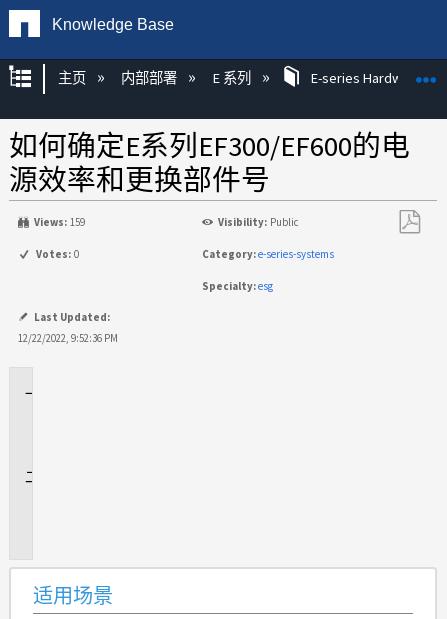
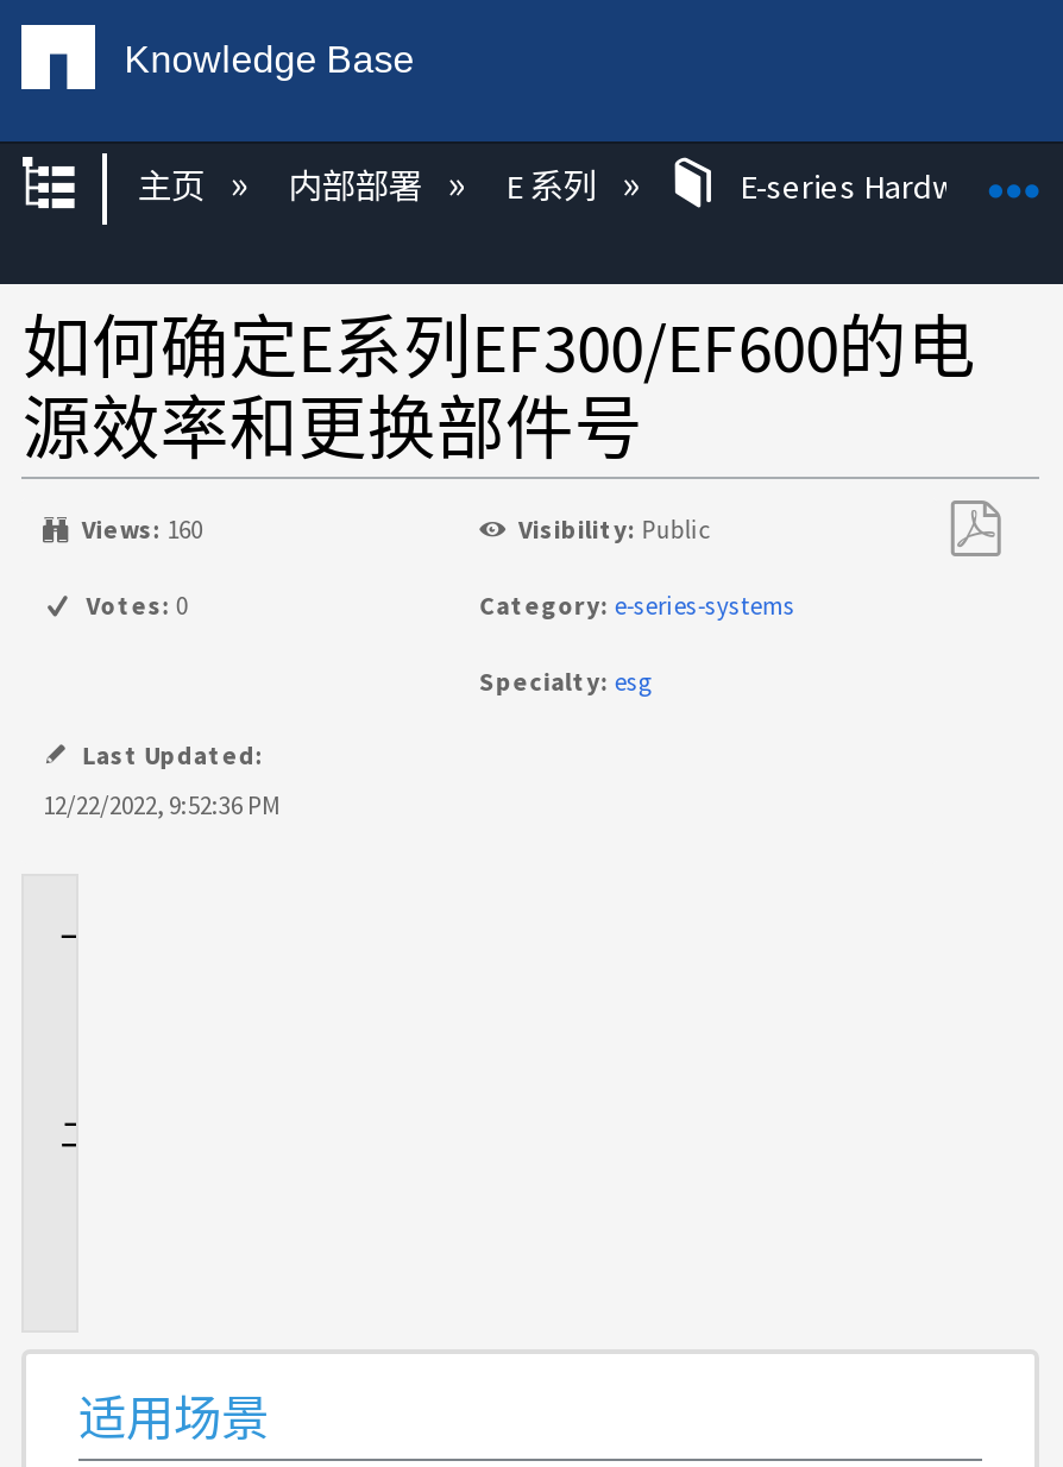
- Views: 159
+ Views: 160
